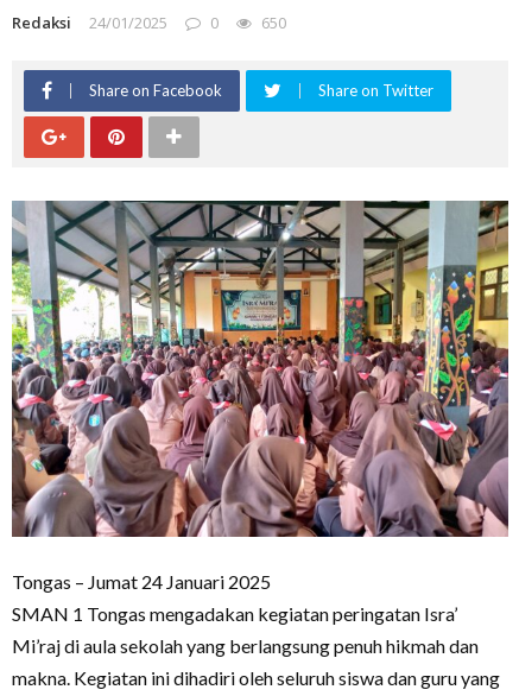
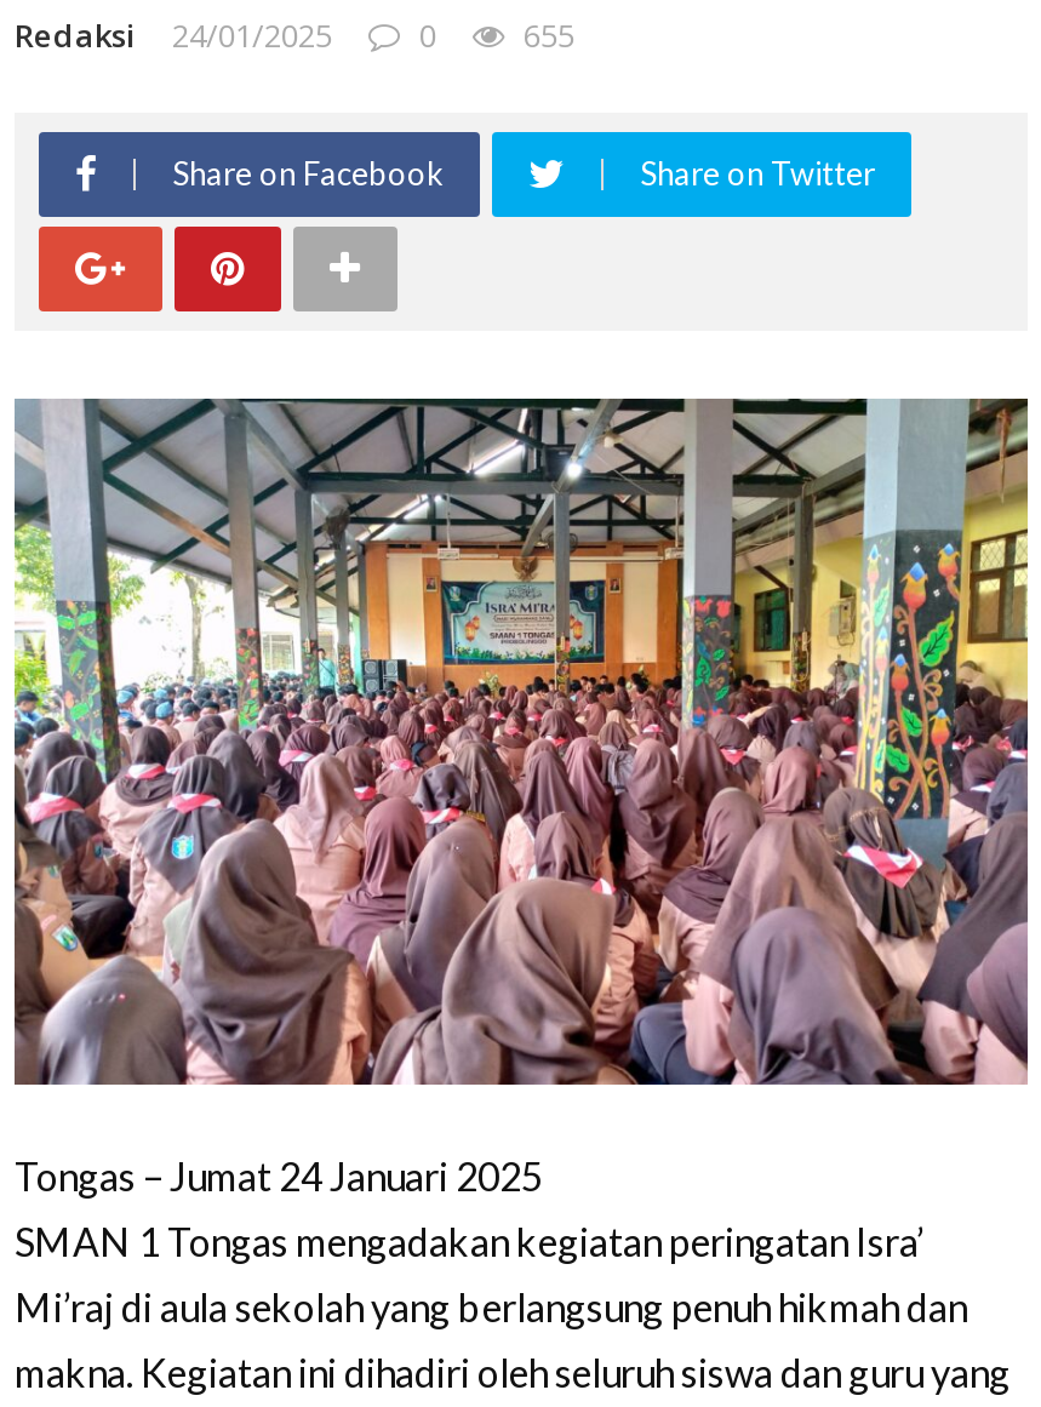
- Redaksi 24/01/2025 0 650
+ Redaksi 24/01/2025 0 655
